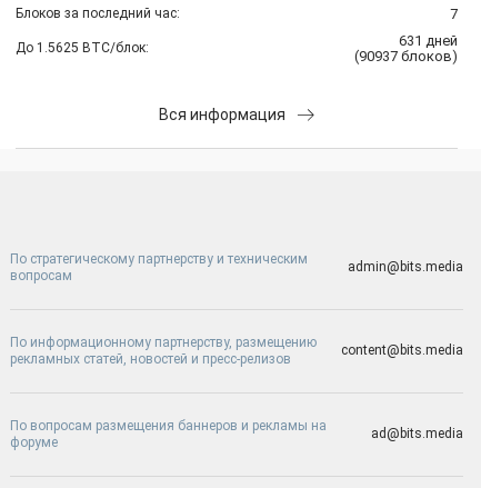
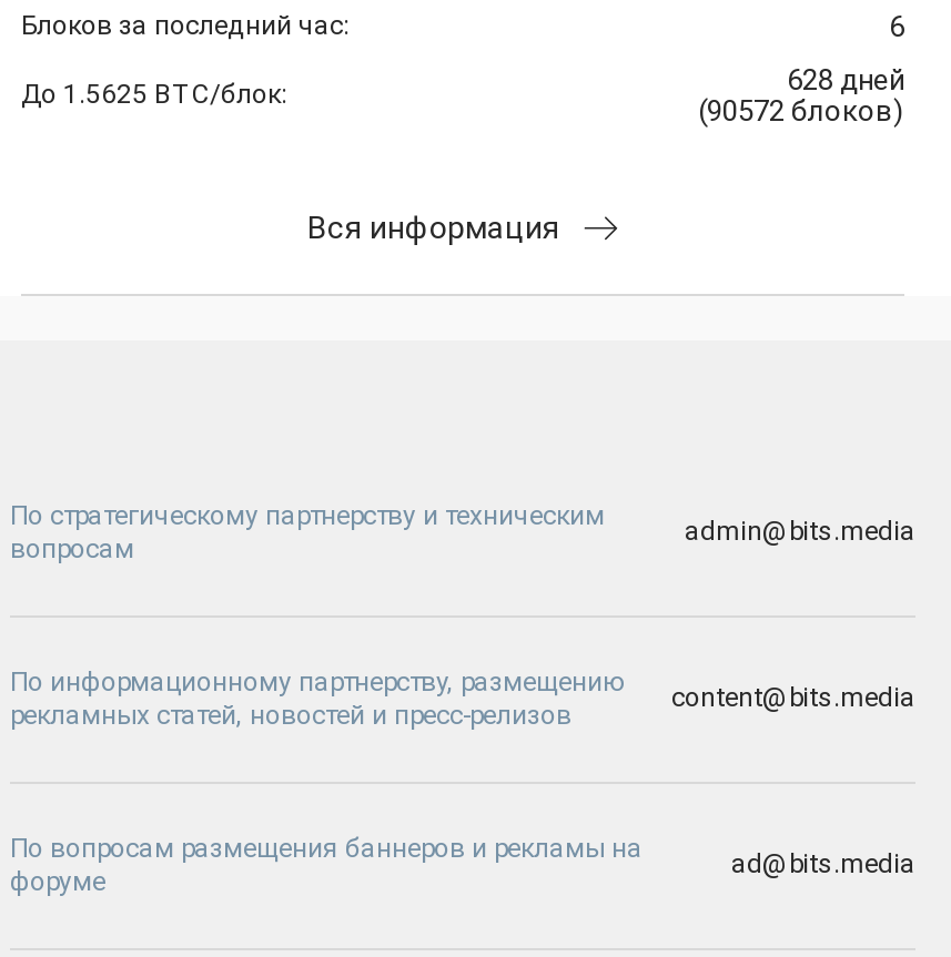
- 7
+ 6

- 631 дней
+ 628 дней

- (90937 блоков)
+ (90572 блоков)
